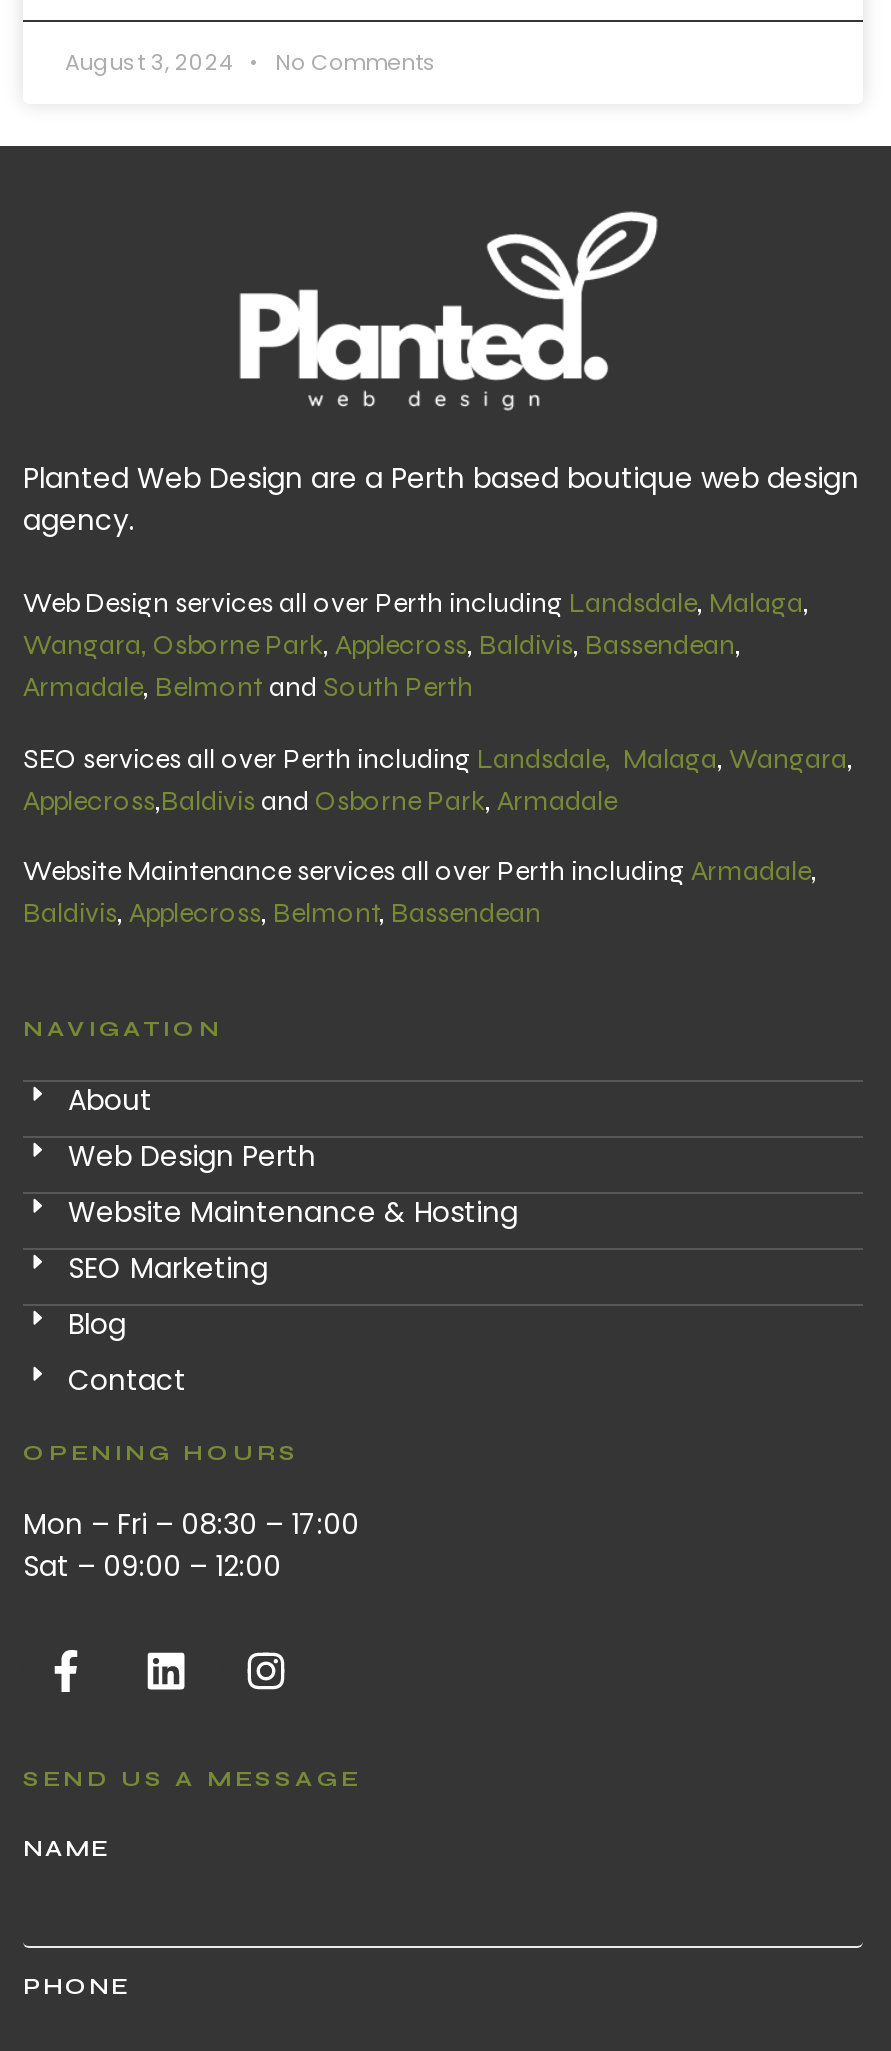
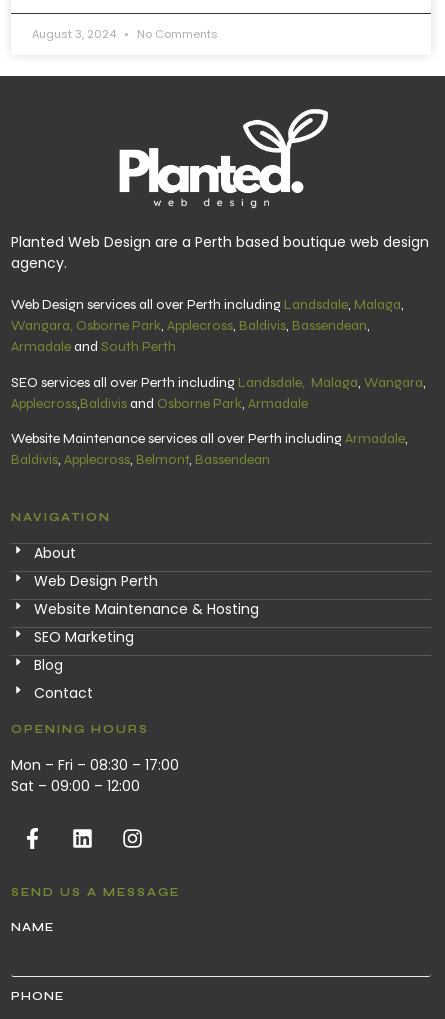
- Armadale, Belmont and South Perth
+ Armadale and South Perth
